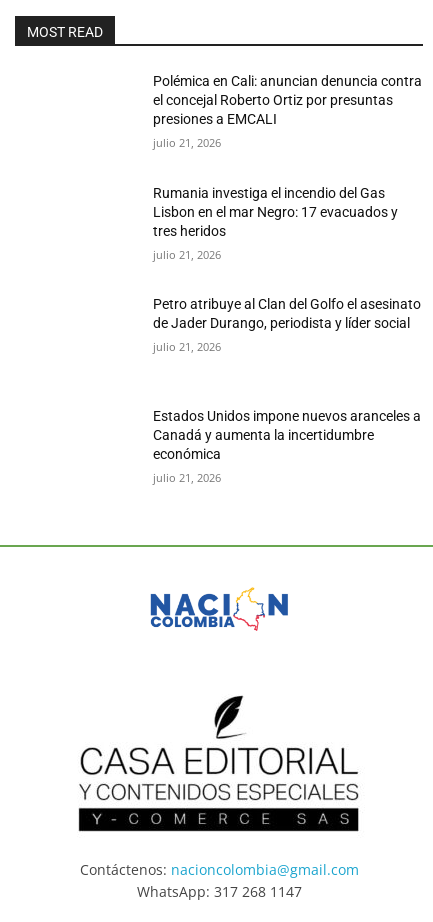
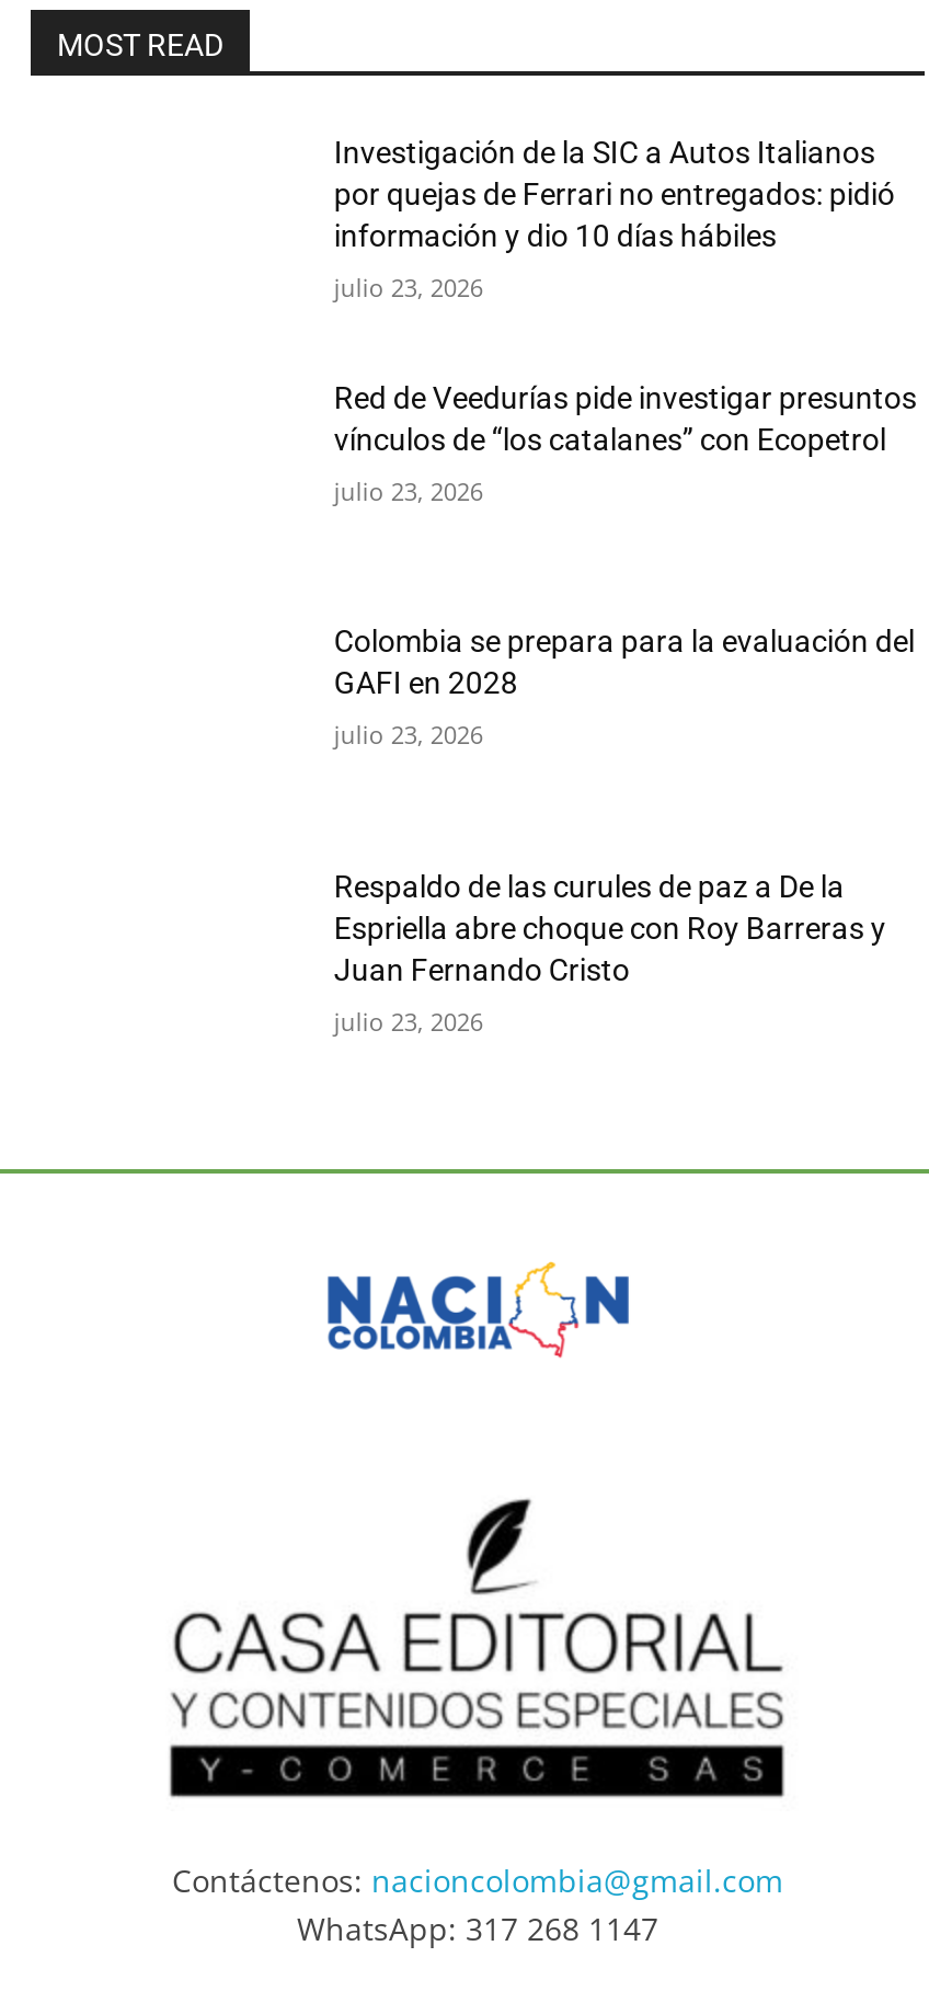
- Polémica en Cali: anuncian denuncia contra
- el concejal Roberto Ortiz por presuntas
- presiones a EMCALI
+ Investigación de la SIC a Autos Italianos
+ por quejas de Ferrari no entregados: pidió
+ información y dio 10 días hábiles

- julio 21, 2026
+ julio 23, 2026

- Rumania investiga el incendio del Gas
- Lisbon en el mar Negro: 17 evacuados y
- tres heridos
+ Red de Veedurías pide investigar presuntos
+ vínculos de “los catalanes” con Ecopetrol

- julio 21, 2026
+ julio 23, 2026

- Petro atribuye al Clan del Golfo el asesinato
- de Jader Durango, periodista y líder social
+ Colombia se prepara para la evaluación del
+ GAFI en 2028

- julio 21, 2026
+ julio 23, 2026

- Estados Unidos impone nuevos aranceles a
- Canadá y aumenta la incertidumbre
- económica
+ Respaldo de las curules de paz a De la
+ Espriella abre choque con Roy Barreras y
+ Juan Fernando Cristo

- julio 21, 2026
+ julio 23, 2026
